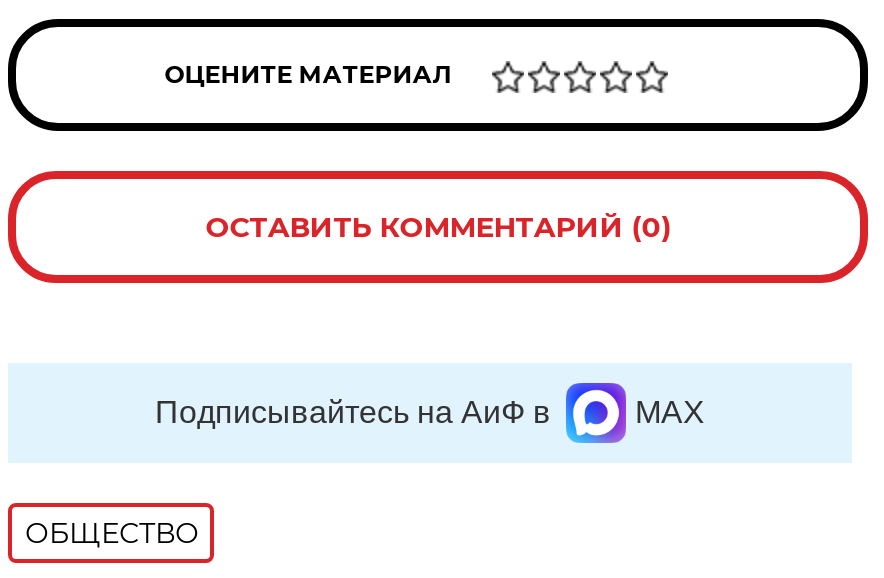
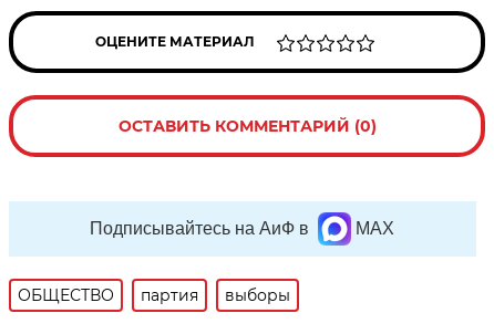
+ партия
+ выборы
